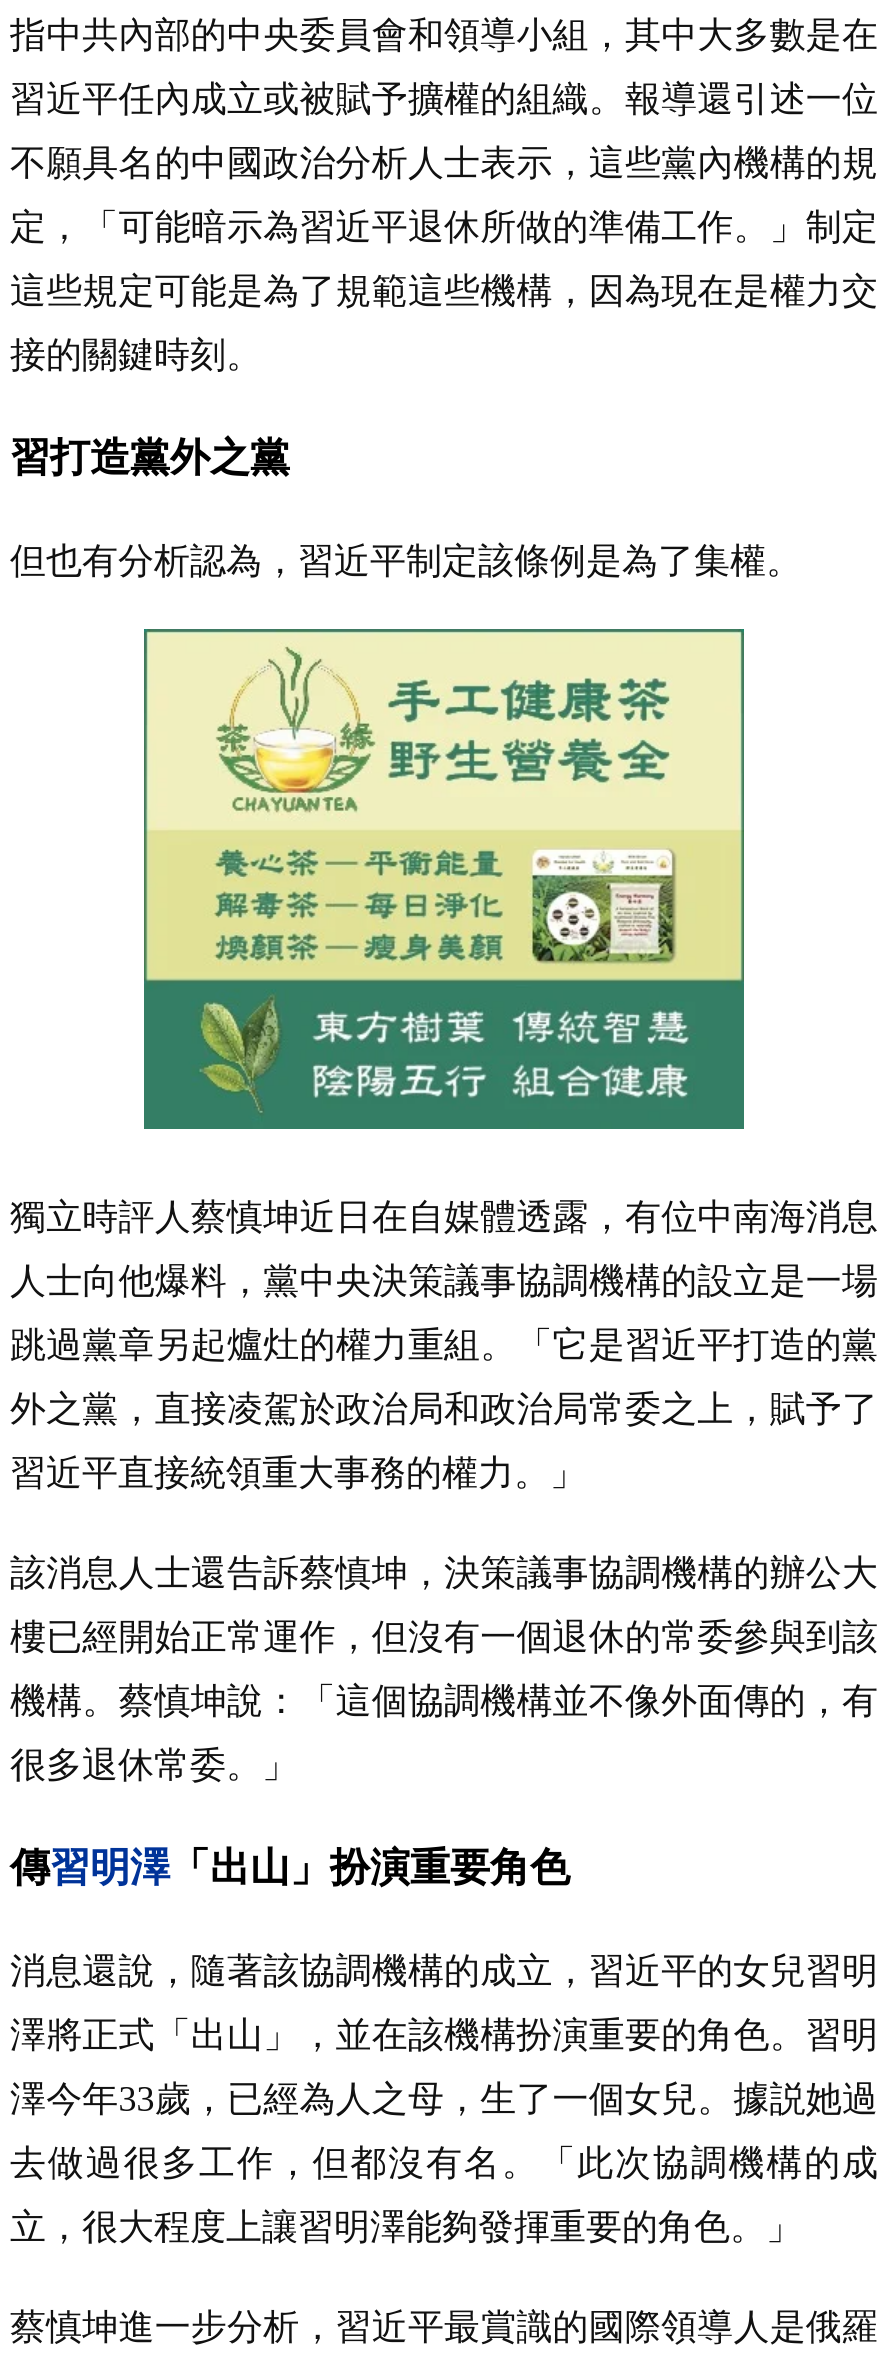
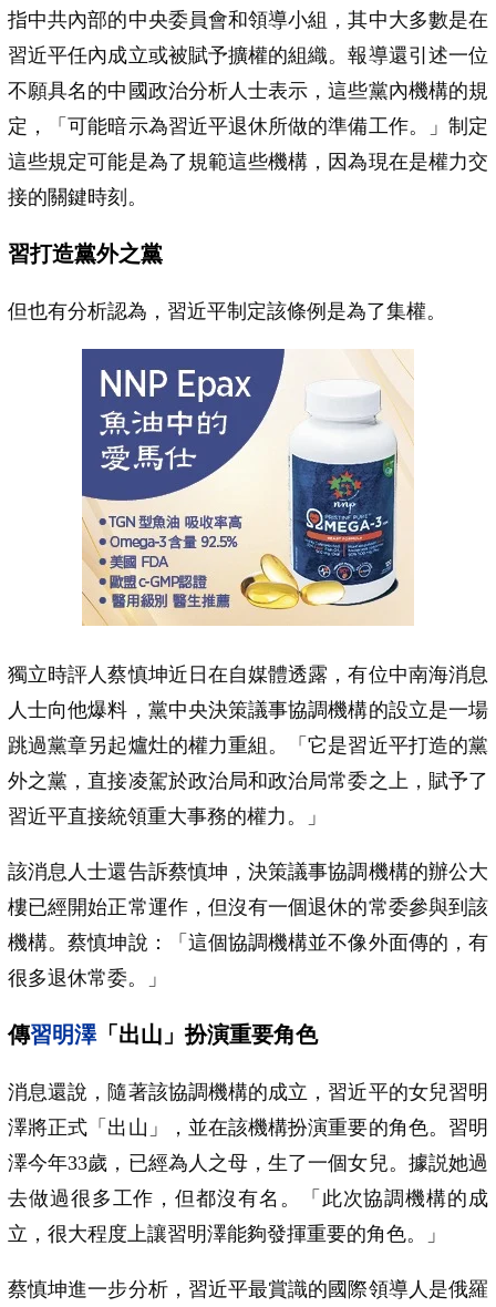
- [image]
+ [image]
